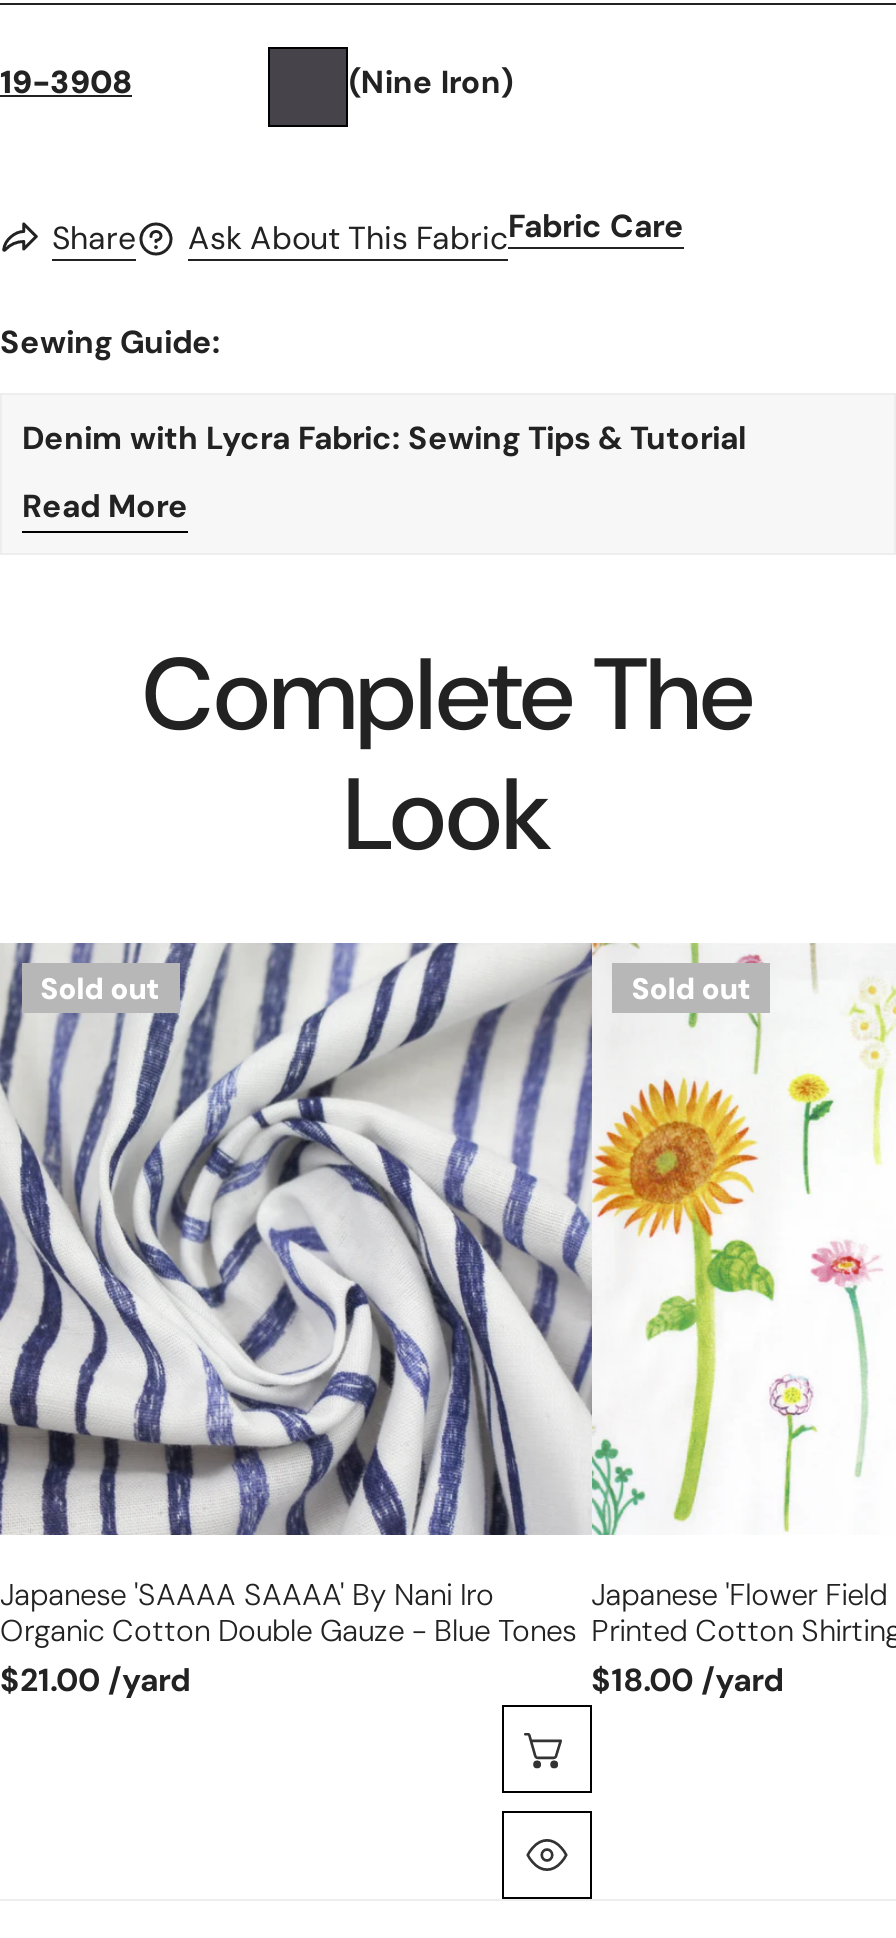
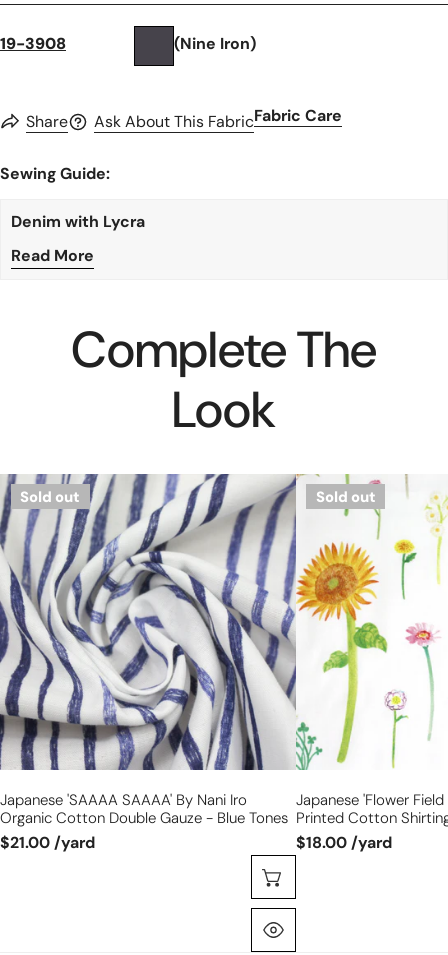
- Denim with Lycra Fabric: Sewing Tips & Tutorial
+ Denim with Lycra
